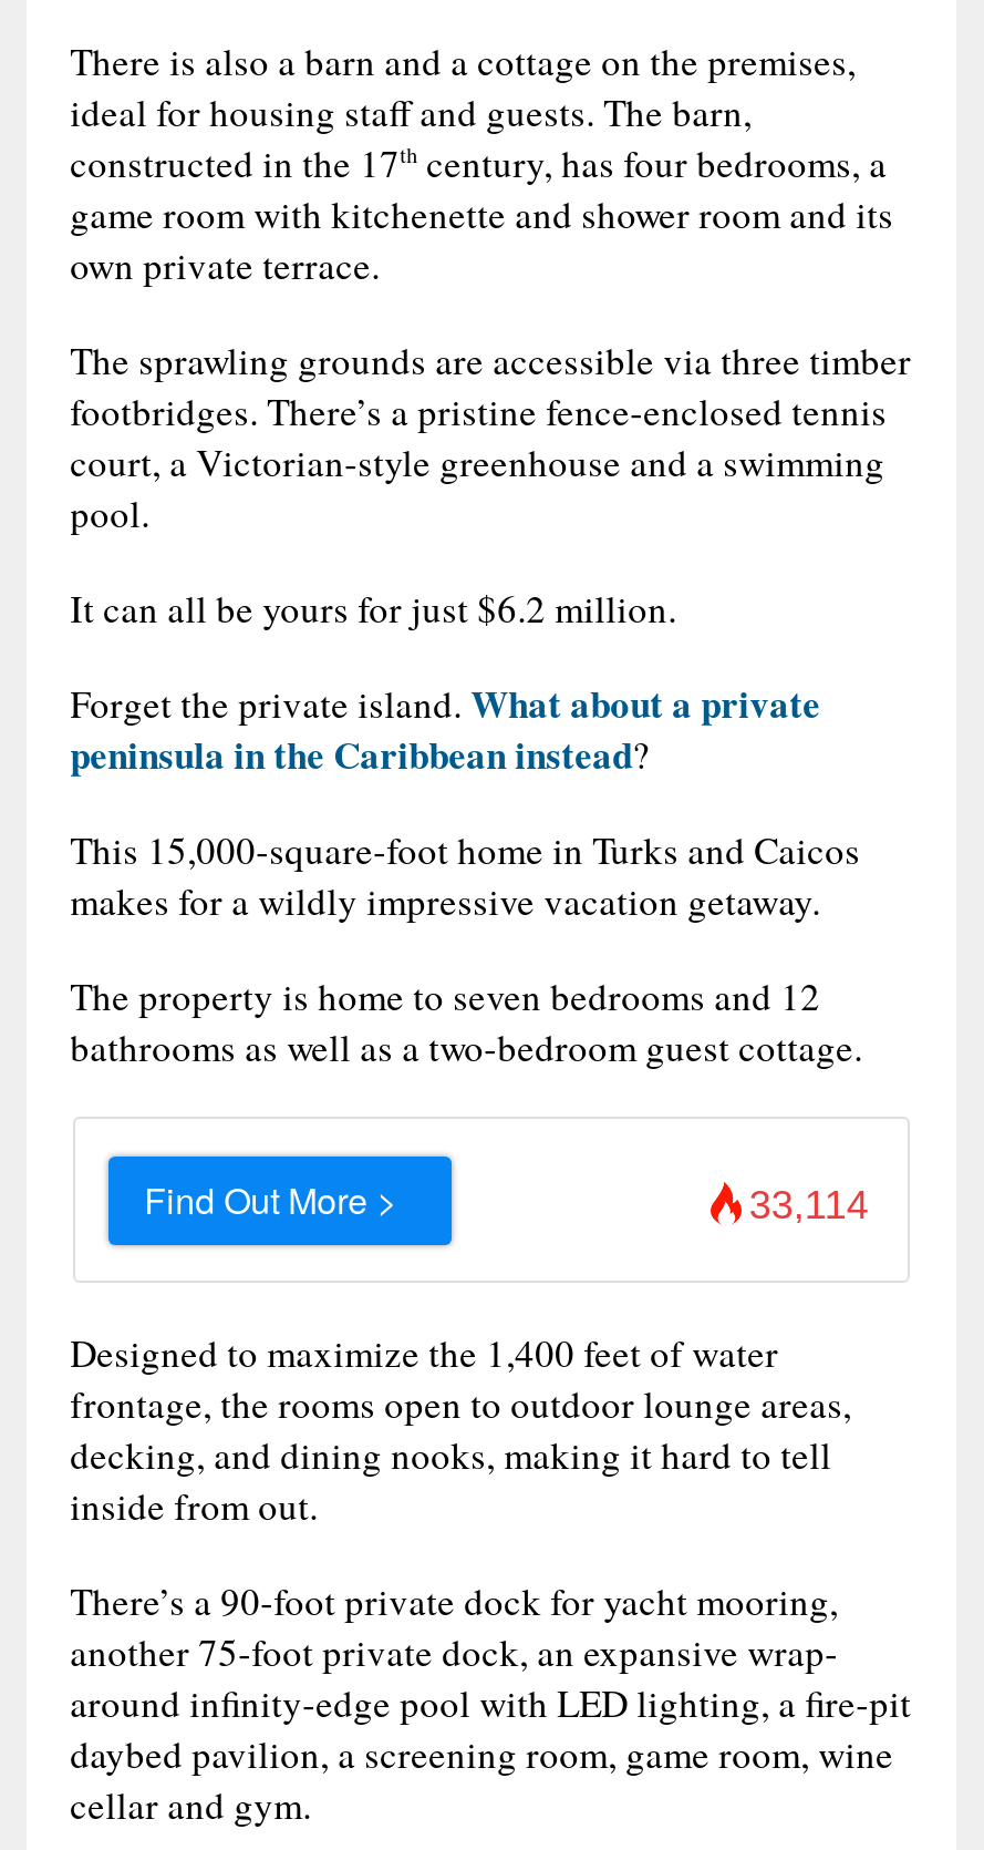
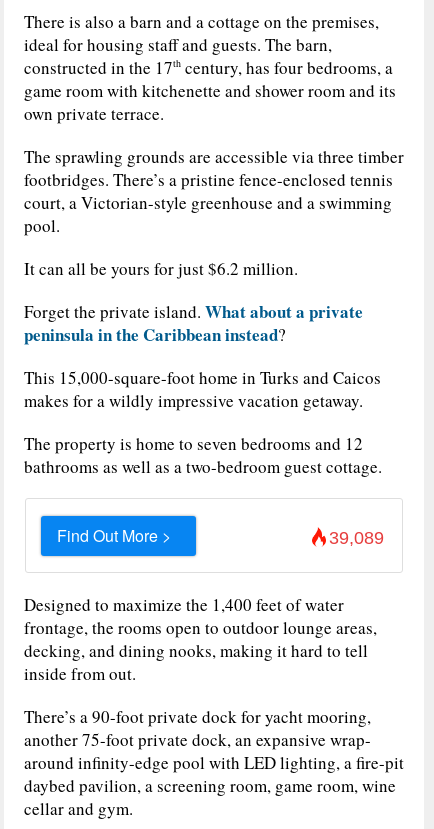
- 33,114
+ 39,089
